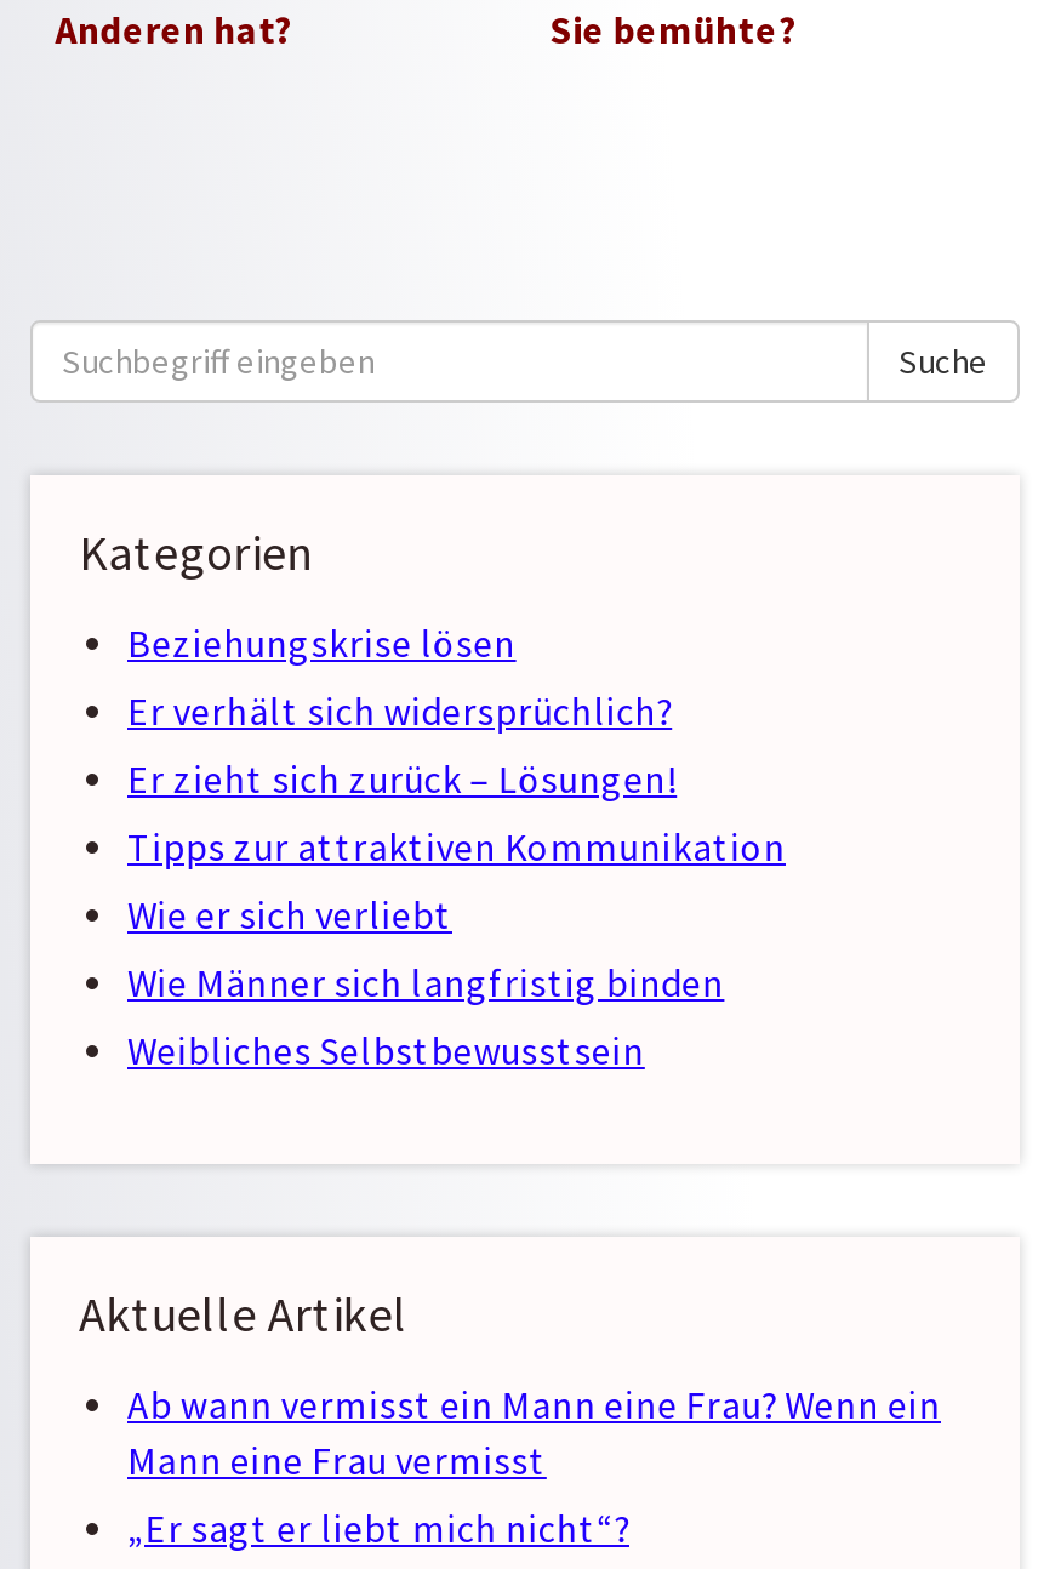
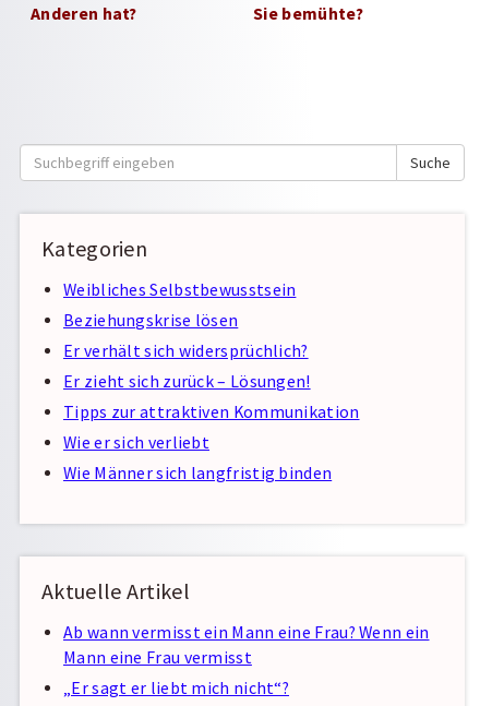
moved down: Beziehungskrise lösen | Er verhält sich widersprüchlich? | Er zieht sich zurück – Lösungen! | Tipps zur attraktiven Kommunikation | Wie er sich verliebt | Wie Männer sich langfristig binden

moved up: Weibliches Selbstbewusstsein
